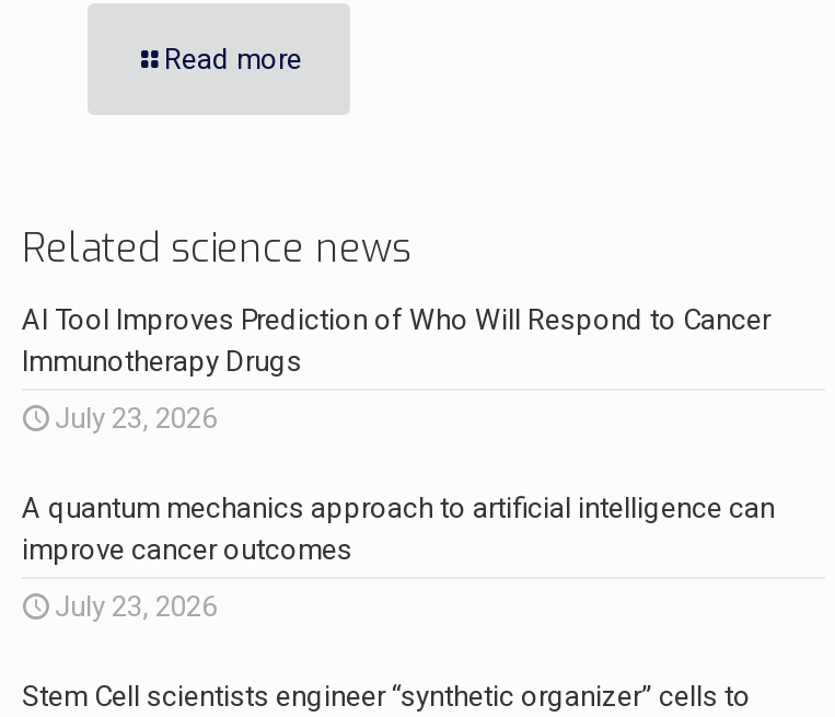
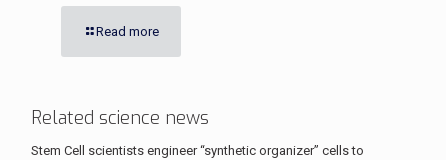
- AI Tool Improves Prediction of Who Will Respond to Cancer
- Immunotherapy Drugs
- July 23, 2026
- A quantum mechanics approach to artificial intelligence can
- improve cancer outcomes
- July 23, 2026
